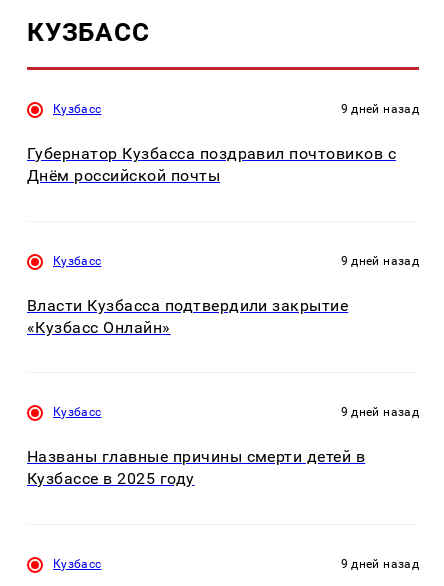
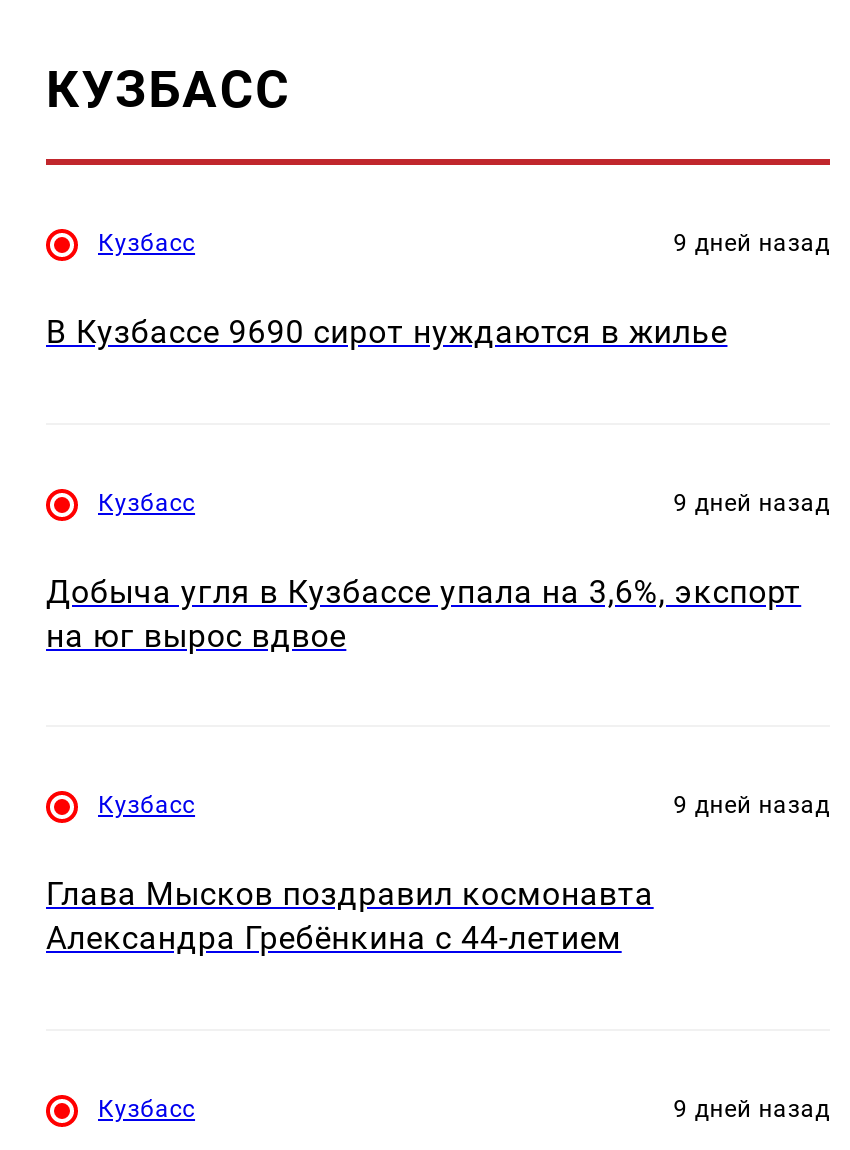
- Губернатор Кузбасса поздравил почтовиков с
- Днём российской почты
+ В Кузбассе 9690 сирот нуждаются в жилье

- Власти Кузбасса подтвердили закрытие
- «Кузбасс Онлайн»
+ Добыча угля в Кузбассе упала на 3,6%, экспорт
+ на юг вырос вдвое

- Названы главные причины смерти детей в
- Кузбассе в 2025 году
+ Глава Мысков поздравил космонавта
+ Александра Гребёнкина с 44-летием
